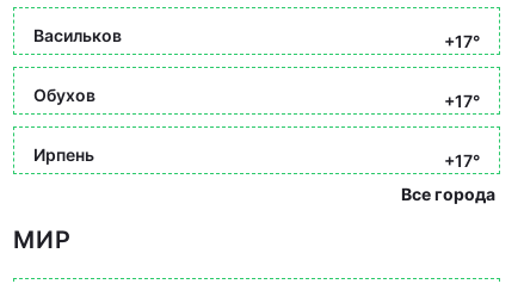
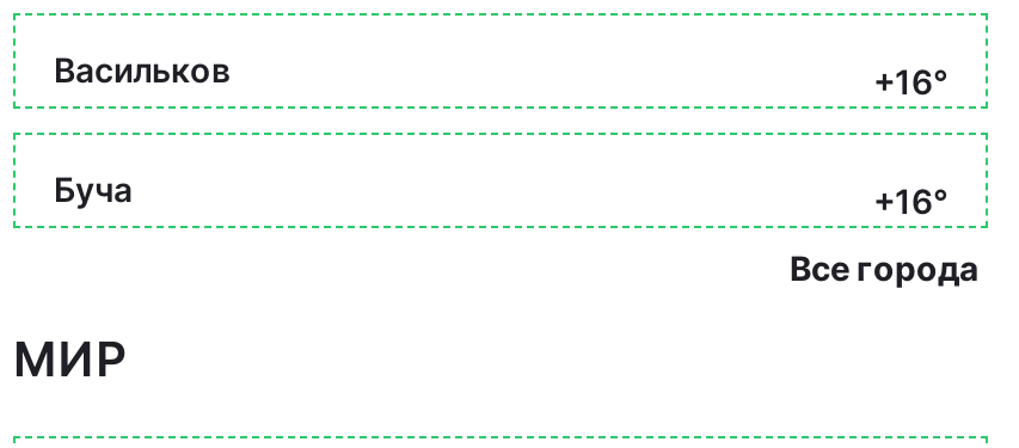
- +17°
- Обухов
- +17°
- Ирпень
- +17°
+ +16°
+ Буча
+ +16°
